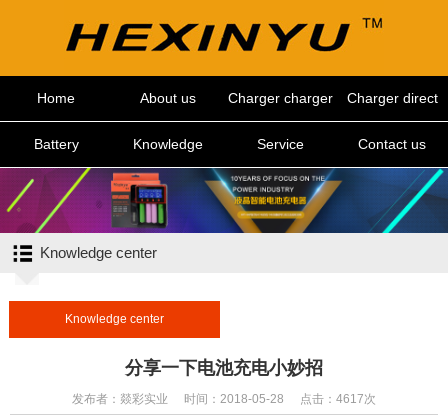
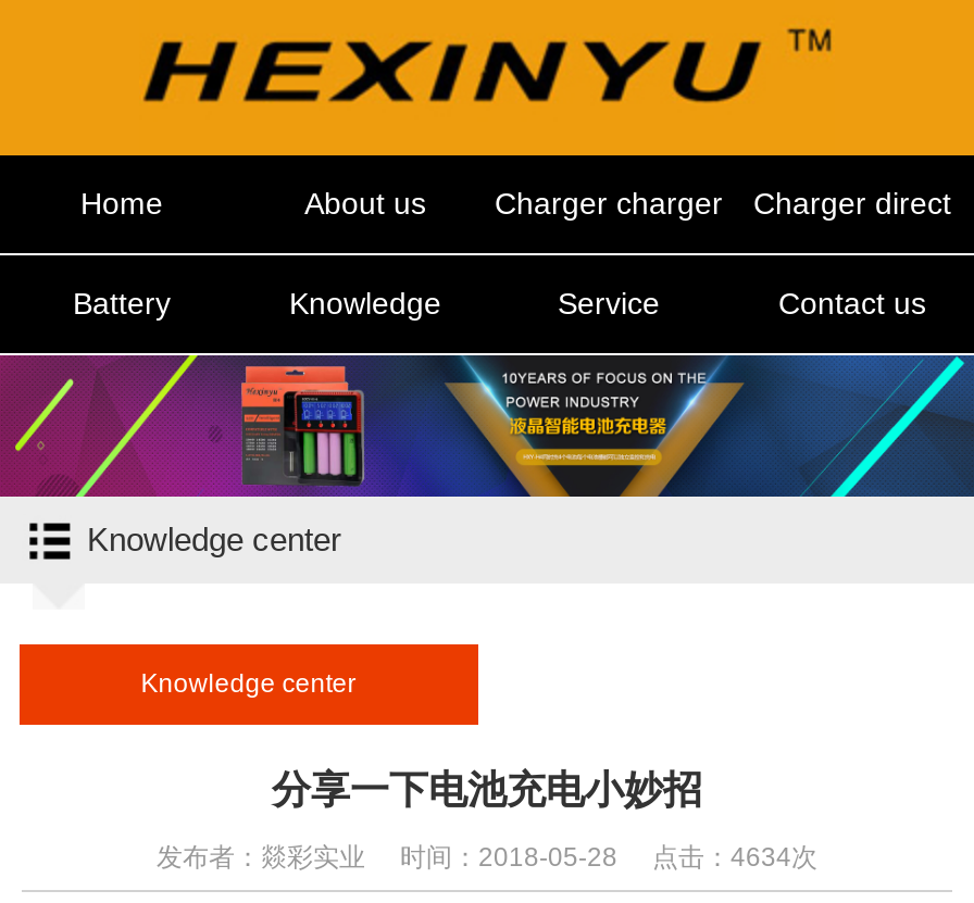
- 发布者：燚彩实业 时间：2018-05-28 点击：4617次
+ 发布者：燚彩实业 时间：2018-05-28 点击：4634次
